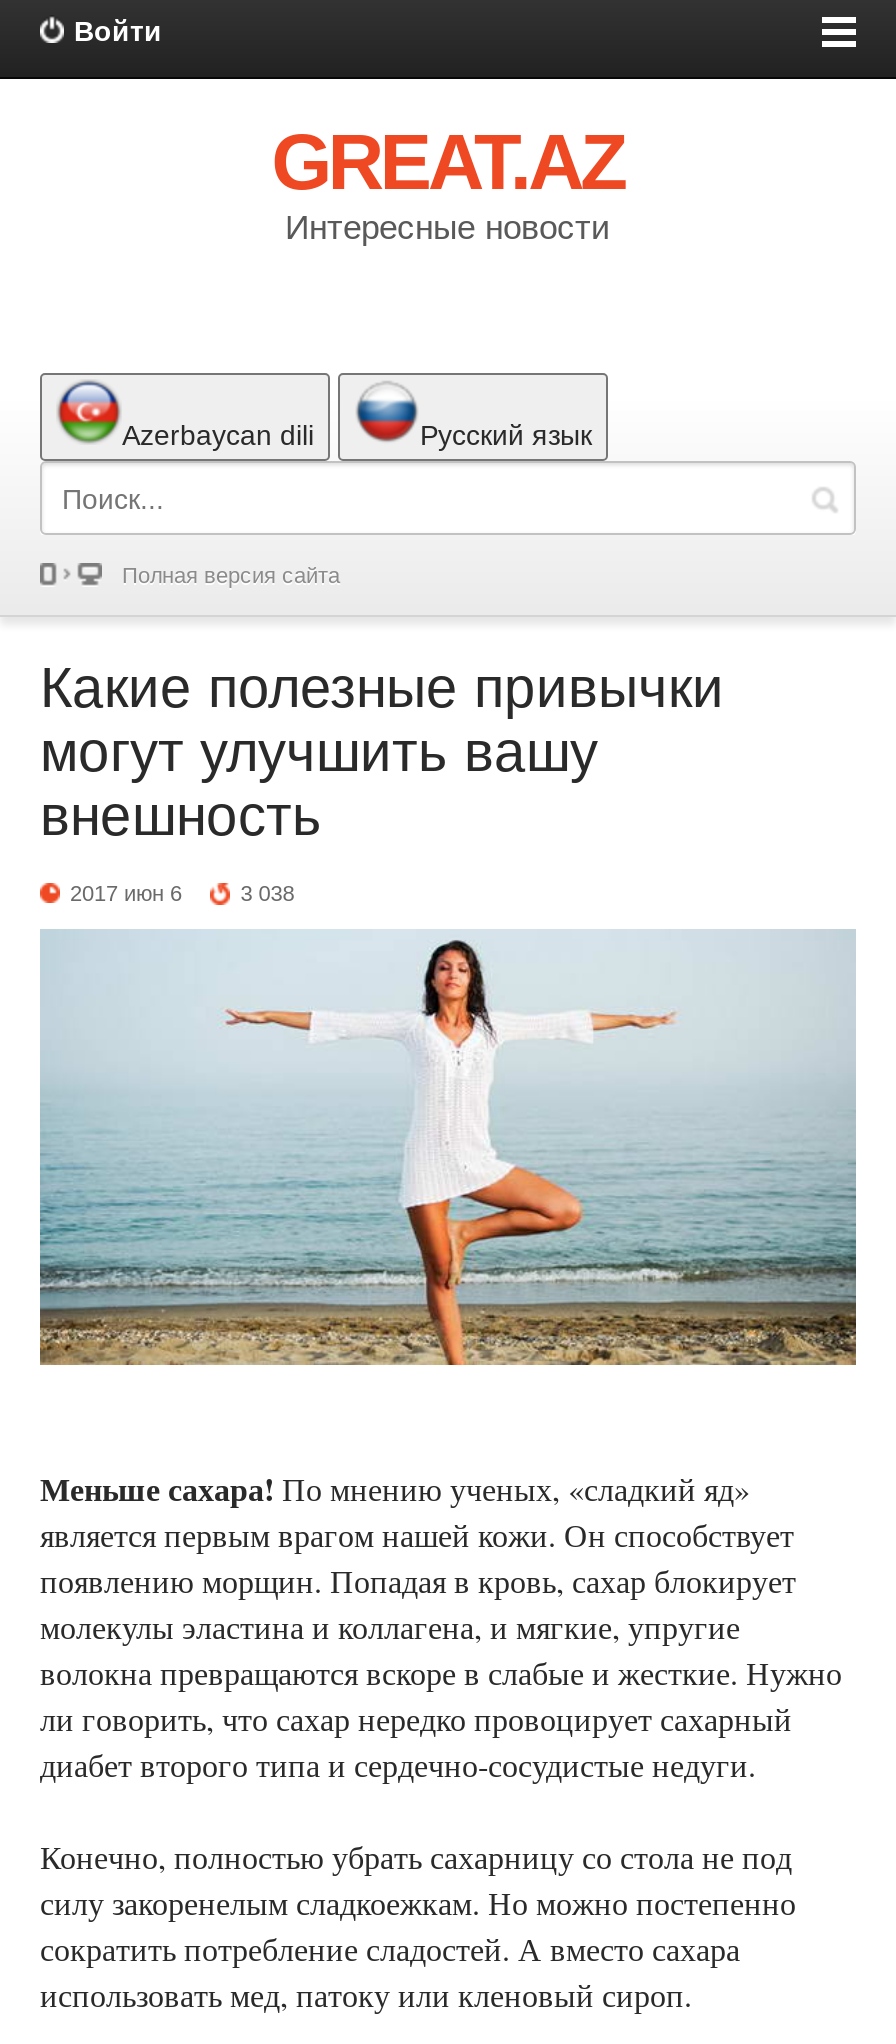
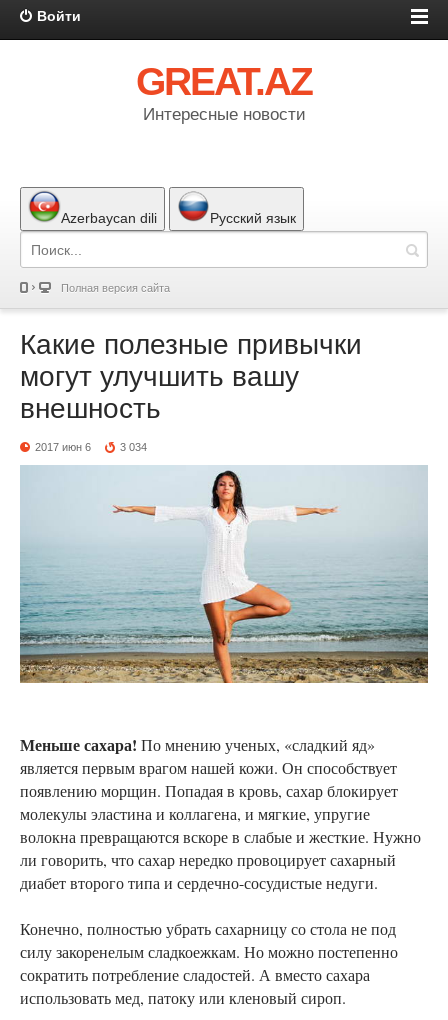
- 3 038
+ 3 034
